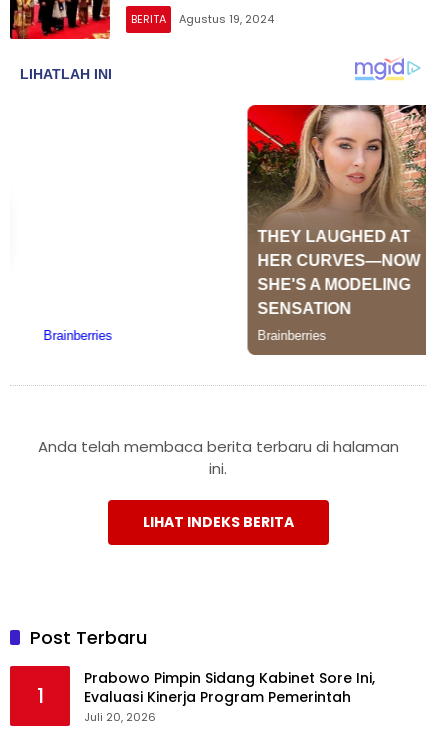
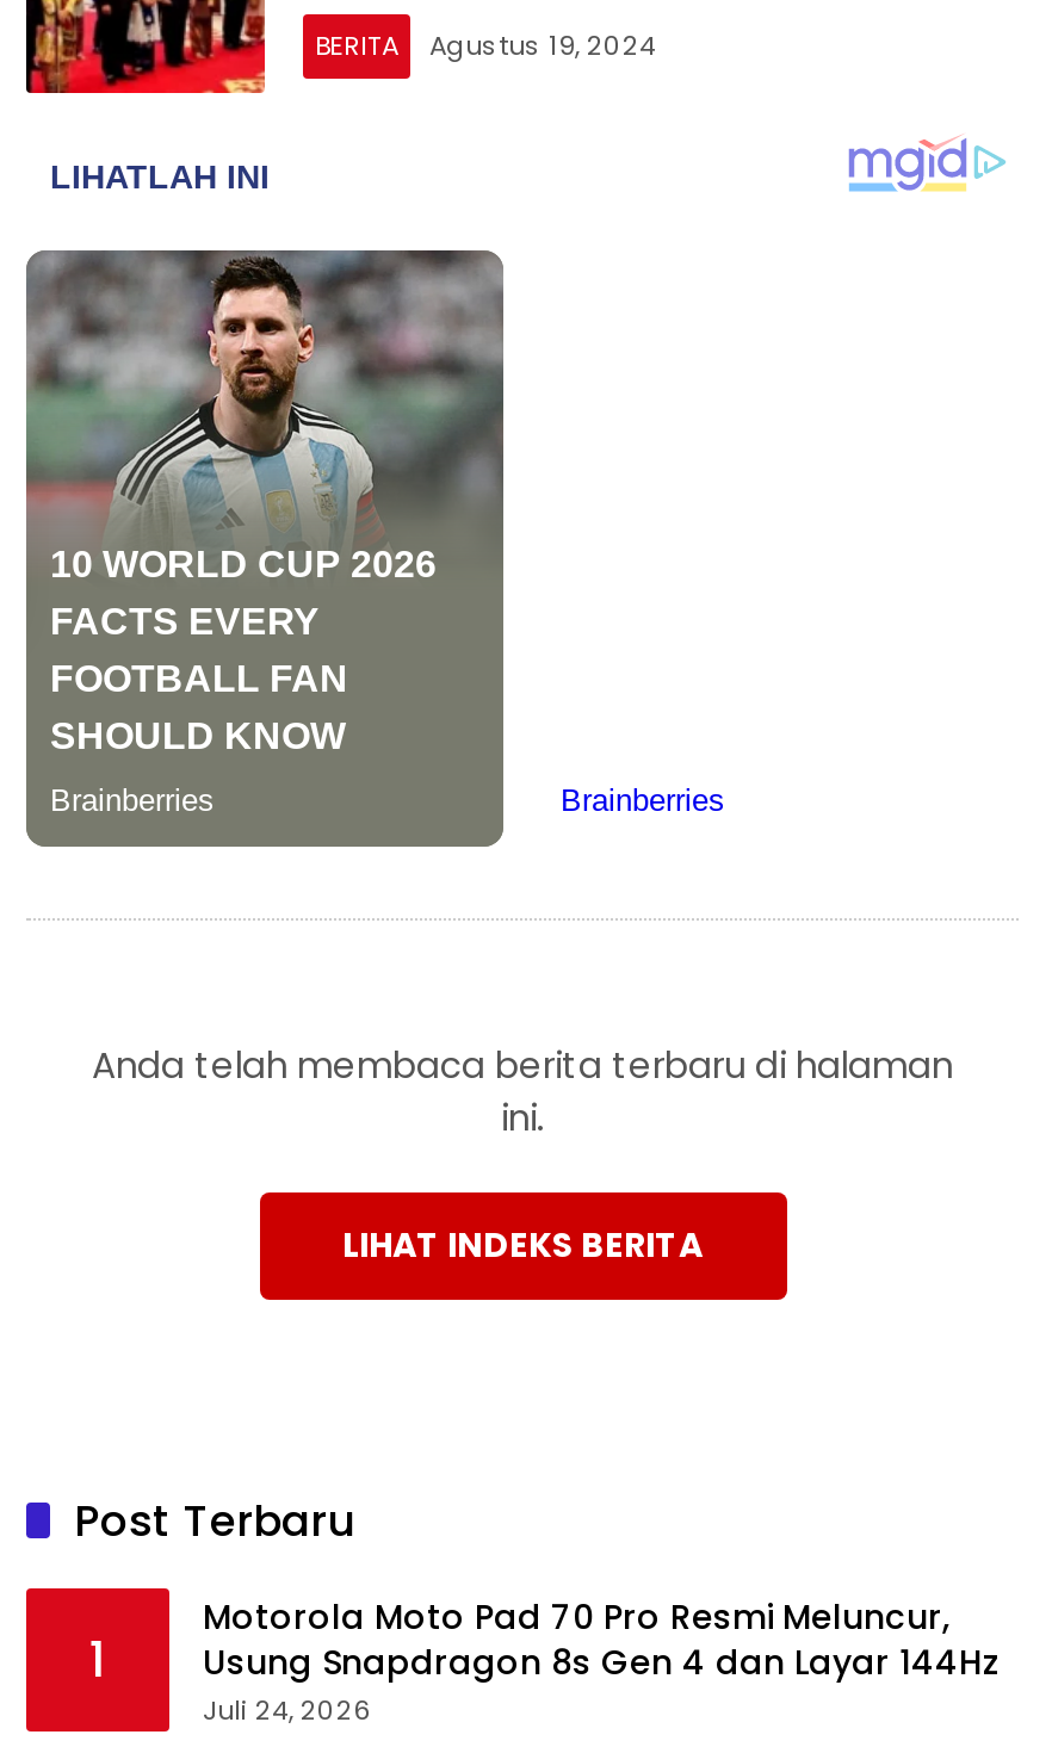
+ [image]

- [image]

- Prabowo Pimpin Sidang Kabinet Sore Ini,
- Evaluasi Kinerja Program Pemerintah
- Juli 20, 2026
+ Motorola Moto Pad 70 Pro Resmi Meluncur,
+ Usung Snapdragon 8s Gen 4 dan Layar 144Hz
+ Juli 24, 2026
